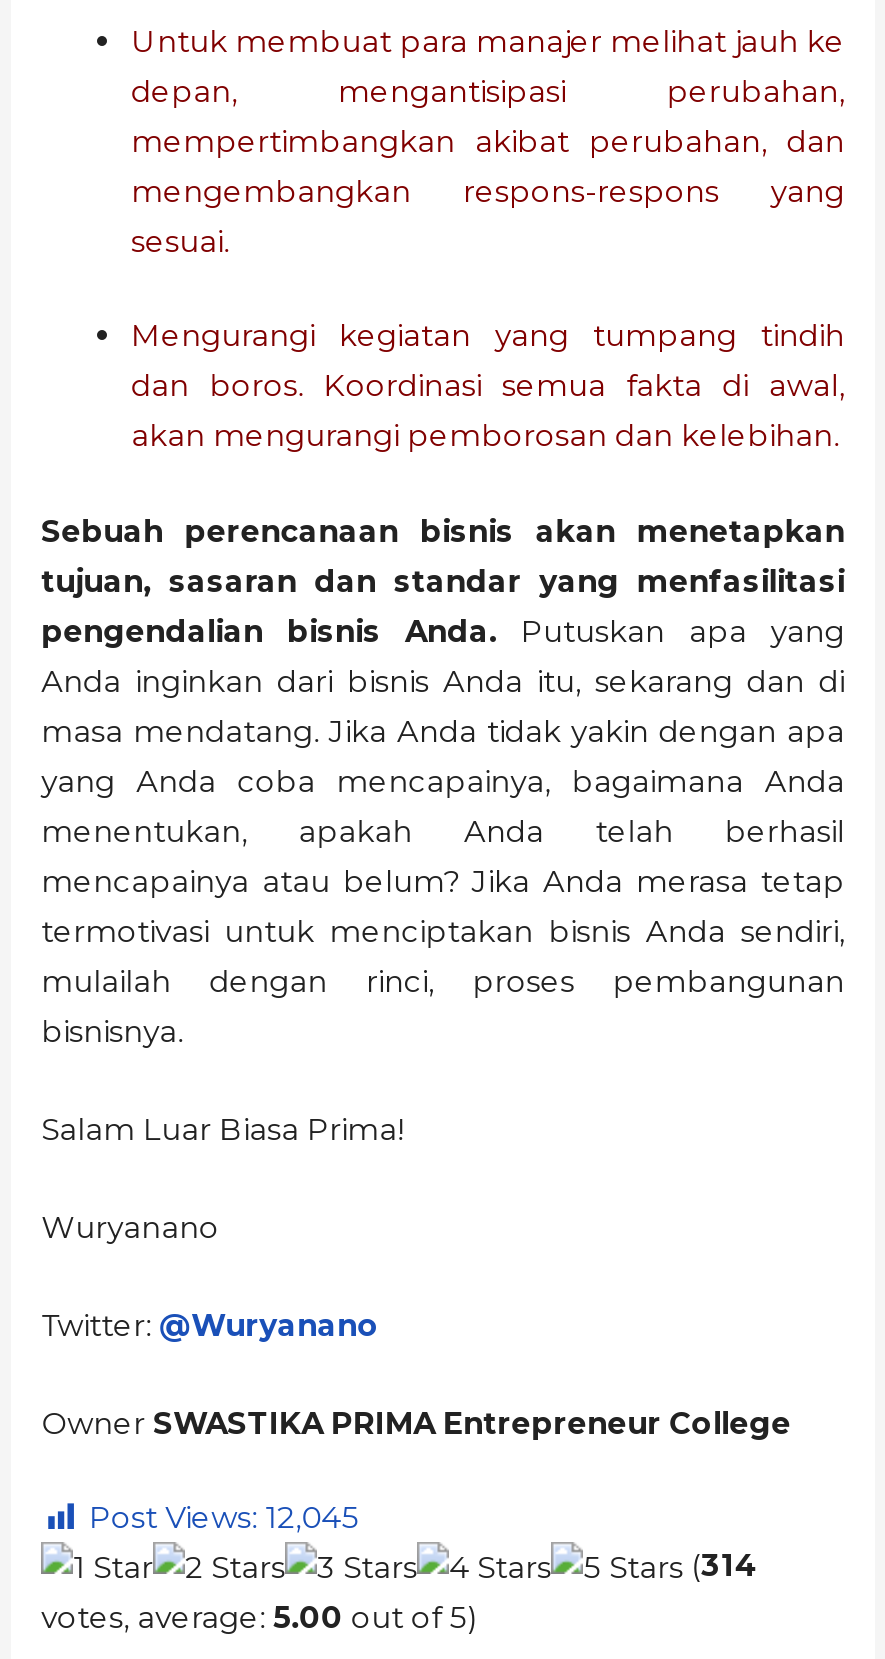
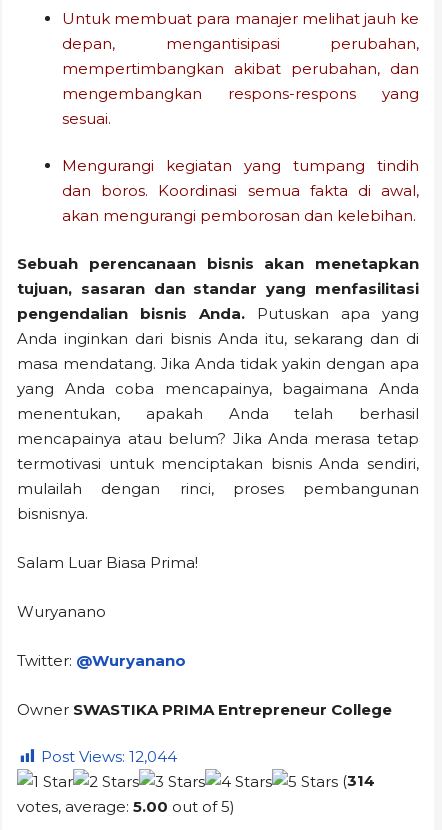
- Post Views: 12,045
+ Post Views: 12,044
